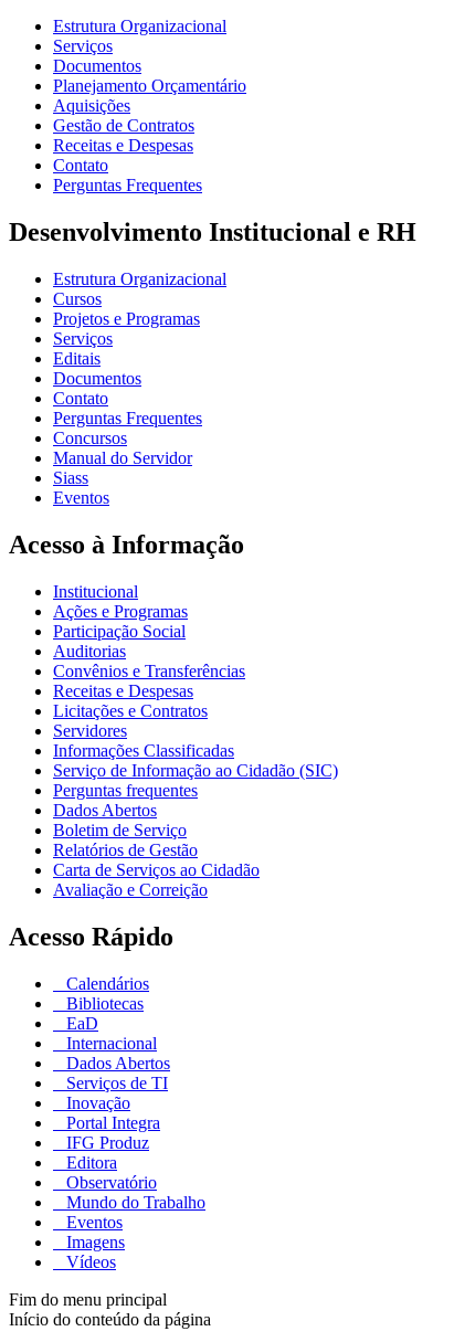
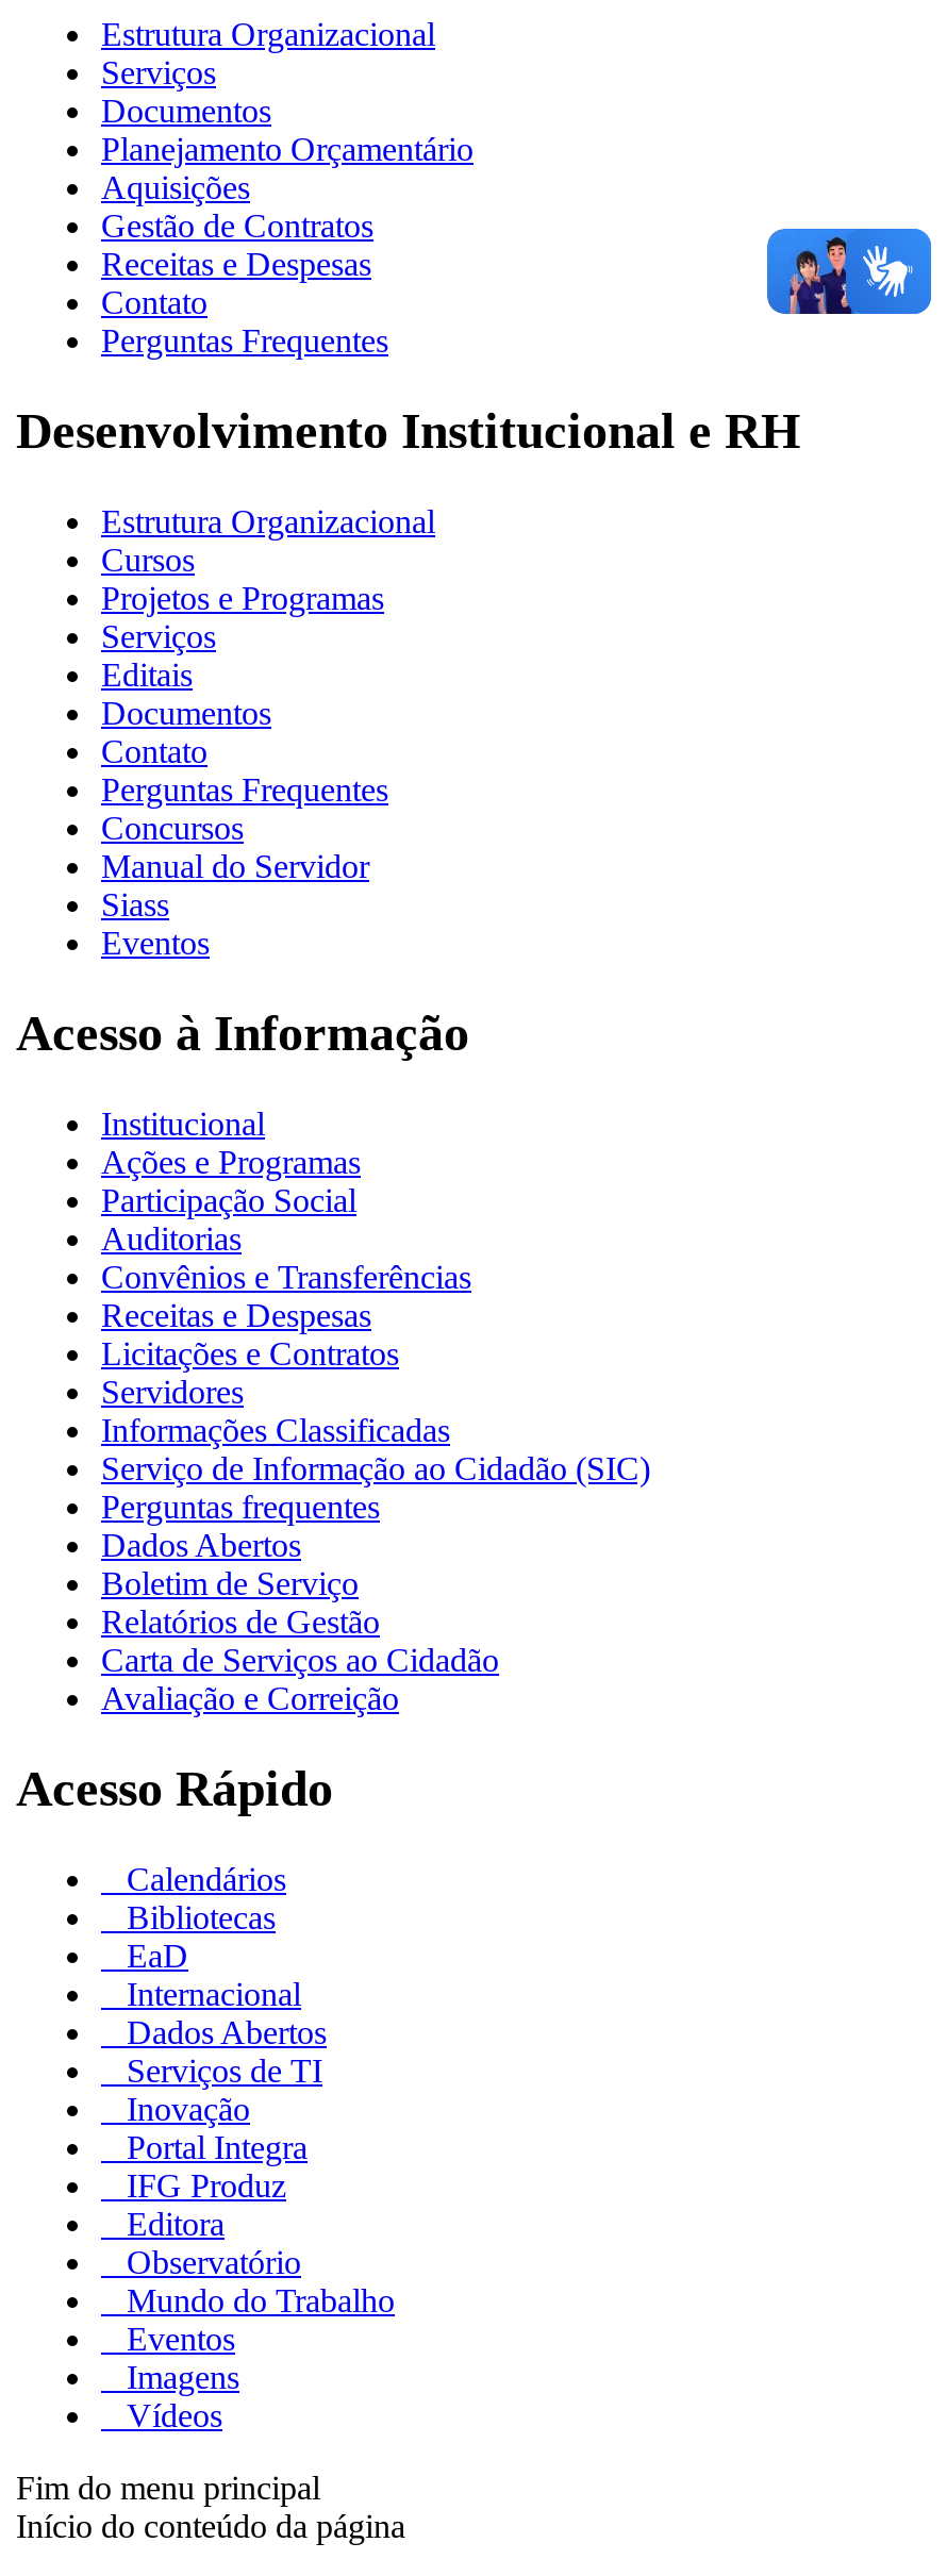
+ [image]
